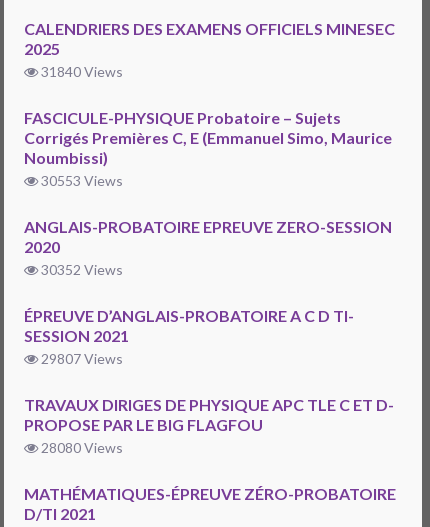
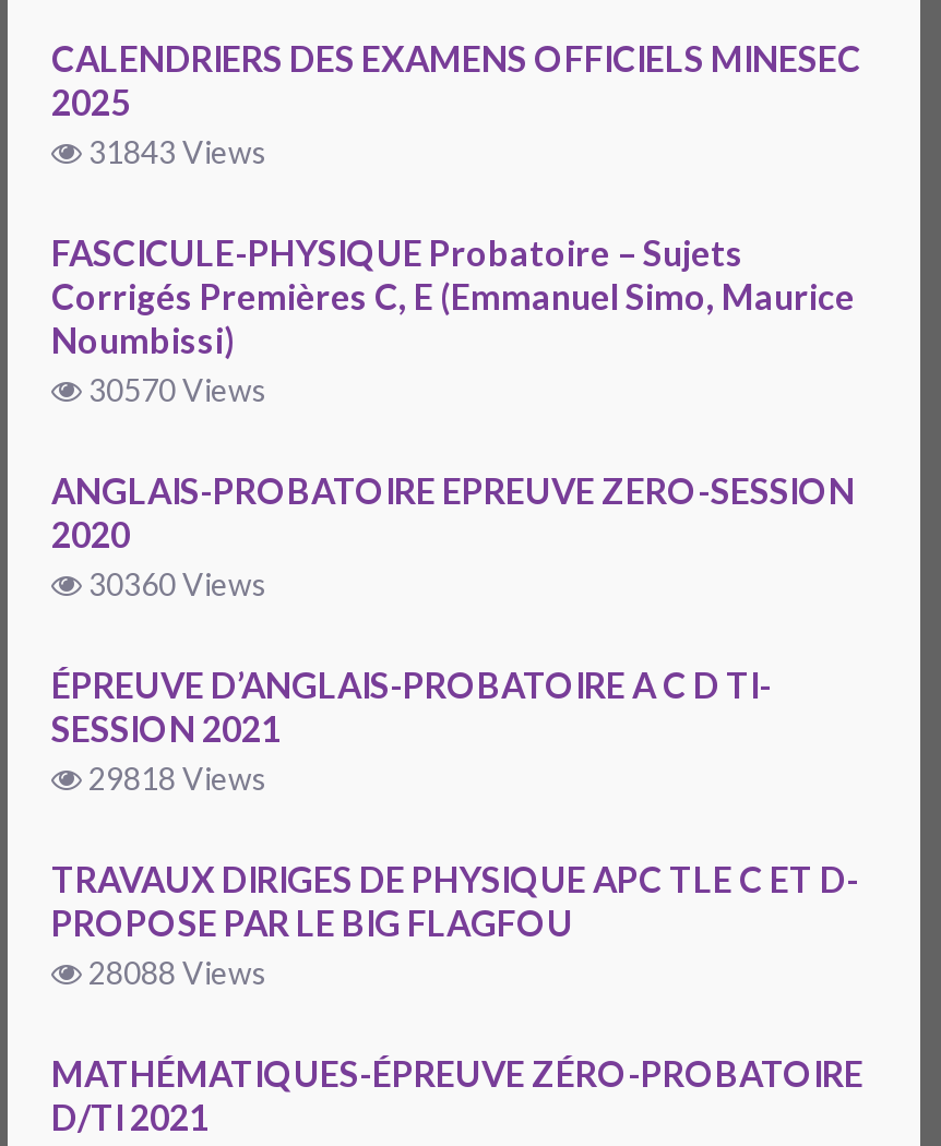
- 31840 Views
+ 31843 Views

- 30553 Views
+ 30570 Views

- 30352 Views
+ 30360 Views

- 29807 Views
+ 29818 Views

- 28080 Views
+ 28088 Views
